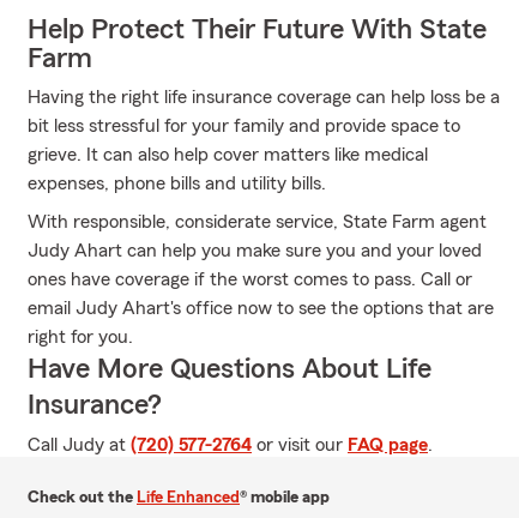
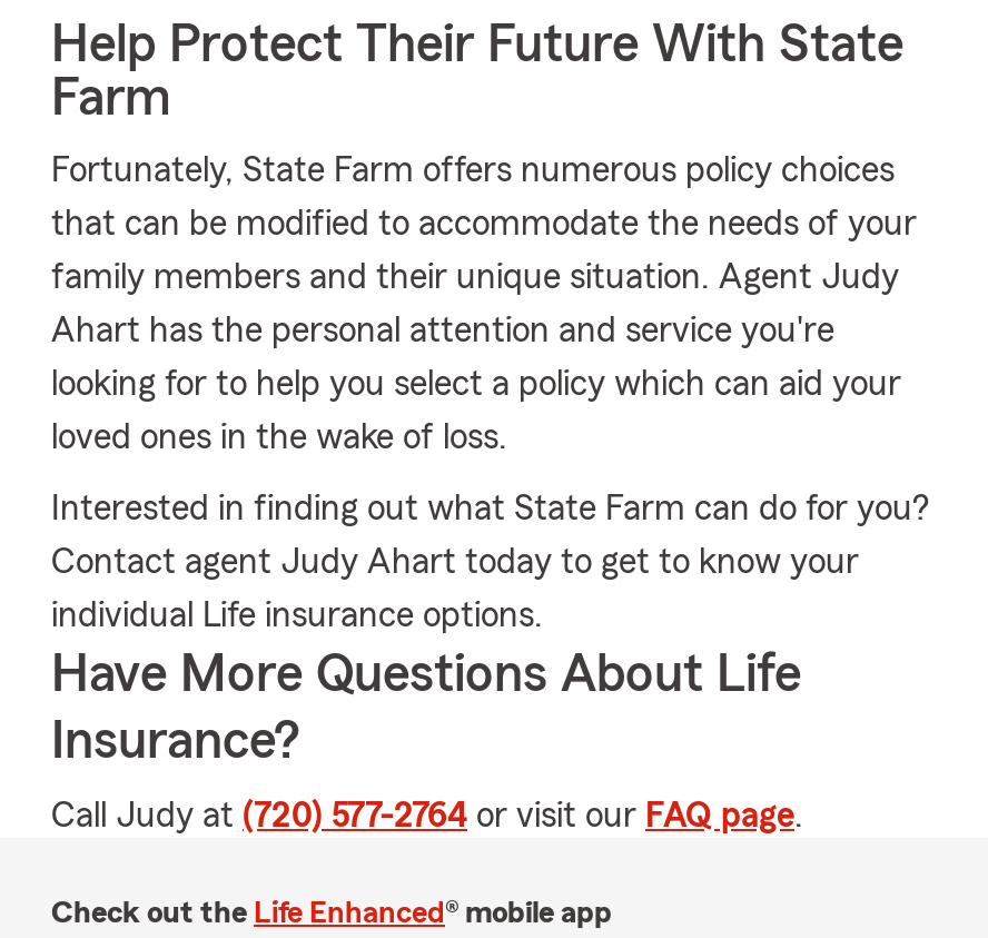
- Having the right life insurance coverage can help loss be a
+ Fortunately, State Farm offers numerous policy choices

- bit less stressful for your family and provide space to
+ that can be modified to accommodate the needs of your

- grieve. It can also help cover matters like medical
+ family members and their unique situation. Agent Judy

- expenses, phone bills and utility bills.
+ Ahart has the personal attention and service you're

- With responsible, considerate service, State Farm agent
+ looking for to help you select a policy which can aid your

- Judy Ahart can help you make sure you and your loved
+ loved ones in the wake of loss.

- ones have coverage if the worst comes to pass. Call or
+ Interested in finding out what State Farm can do for you?

- email Judy Ahart's office now to see the options that are
+ Contact agent Judy Ahart today to get to know your

- right for you.
+ individual Life insurance options.
